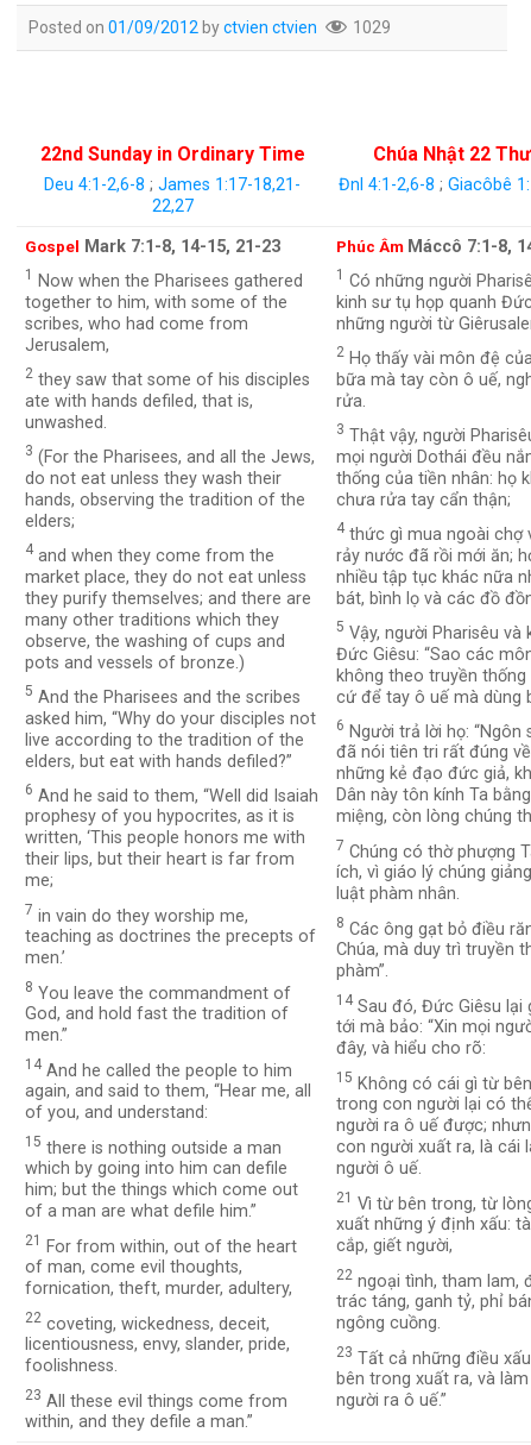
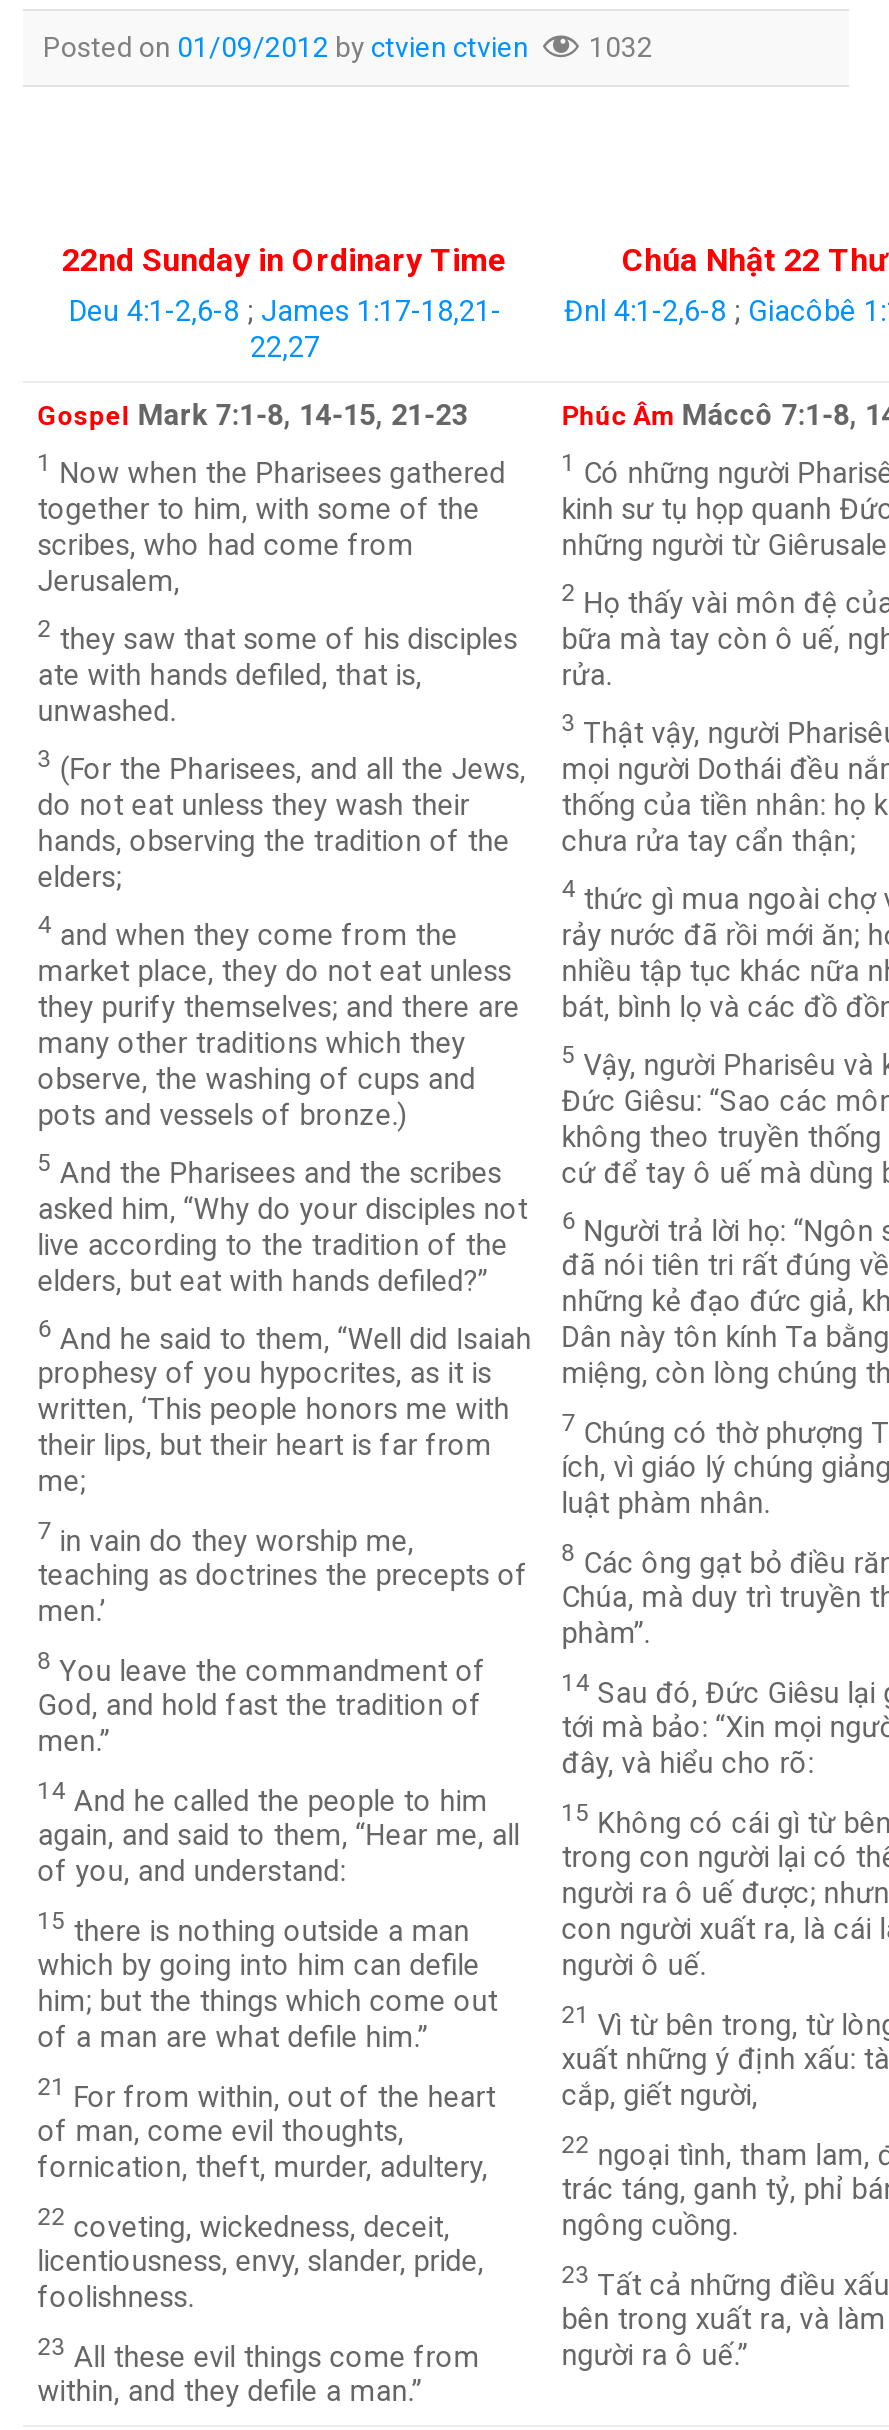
- Posted on 01/09/2012 by ctvien ctvien 1029
+ Posted on 01/09/2012 by ctvien ctvien 1032
